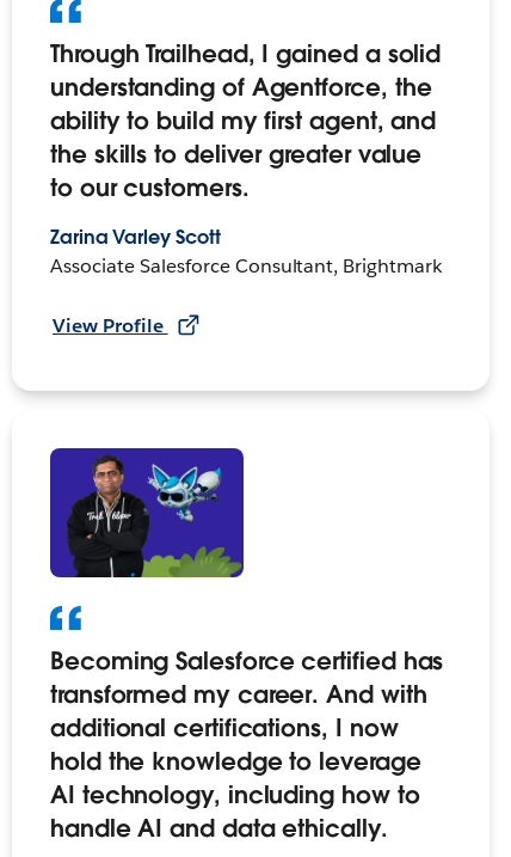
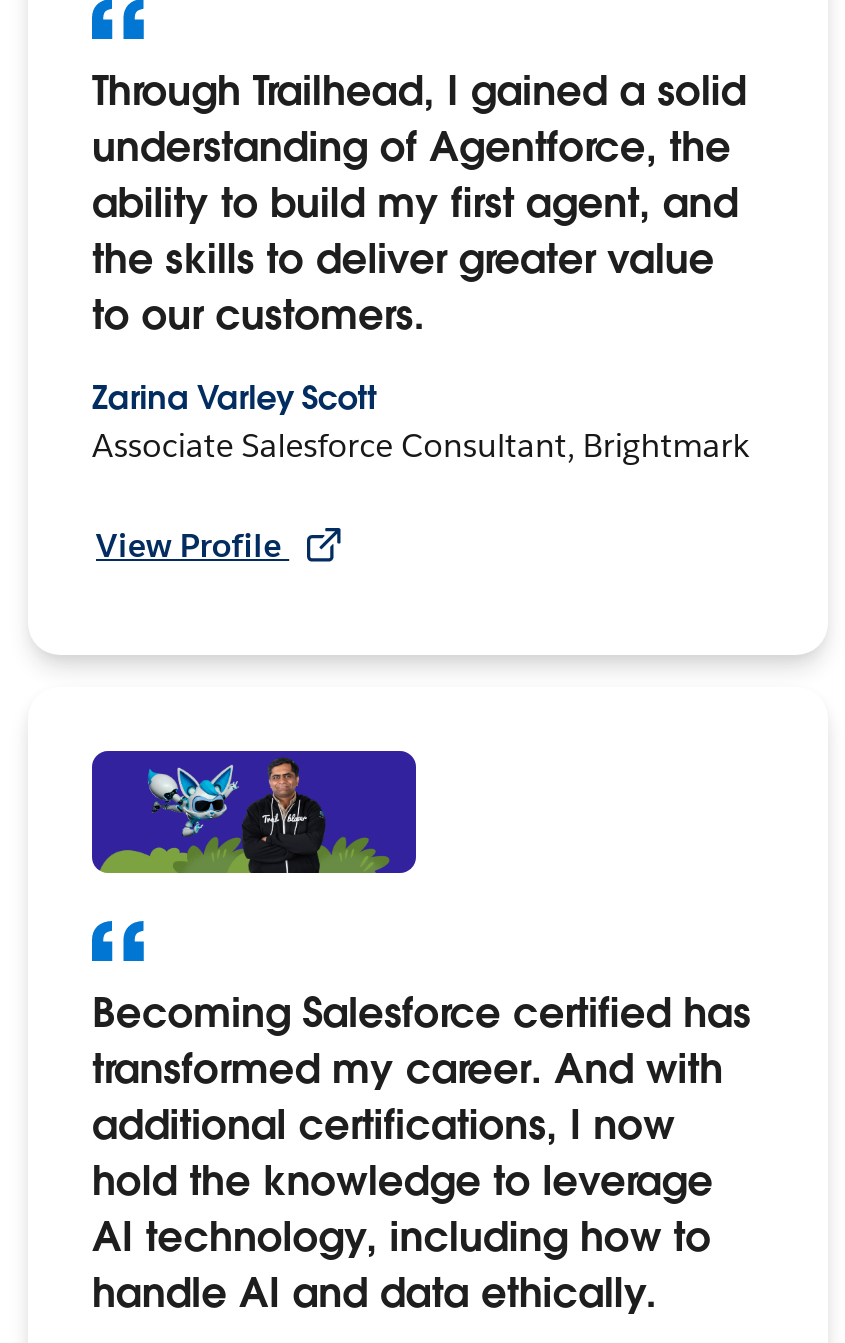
- [image]
+ [image]
